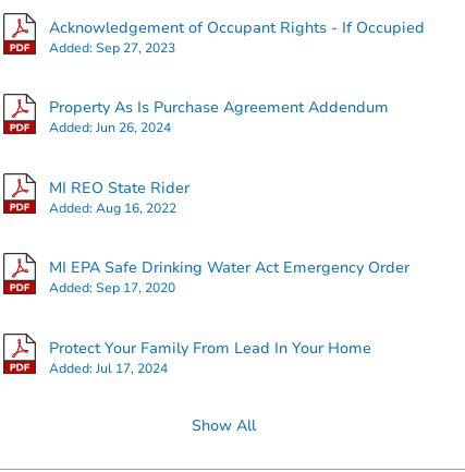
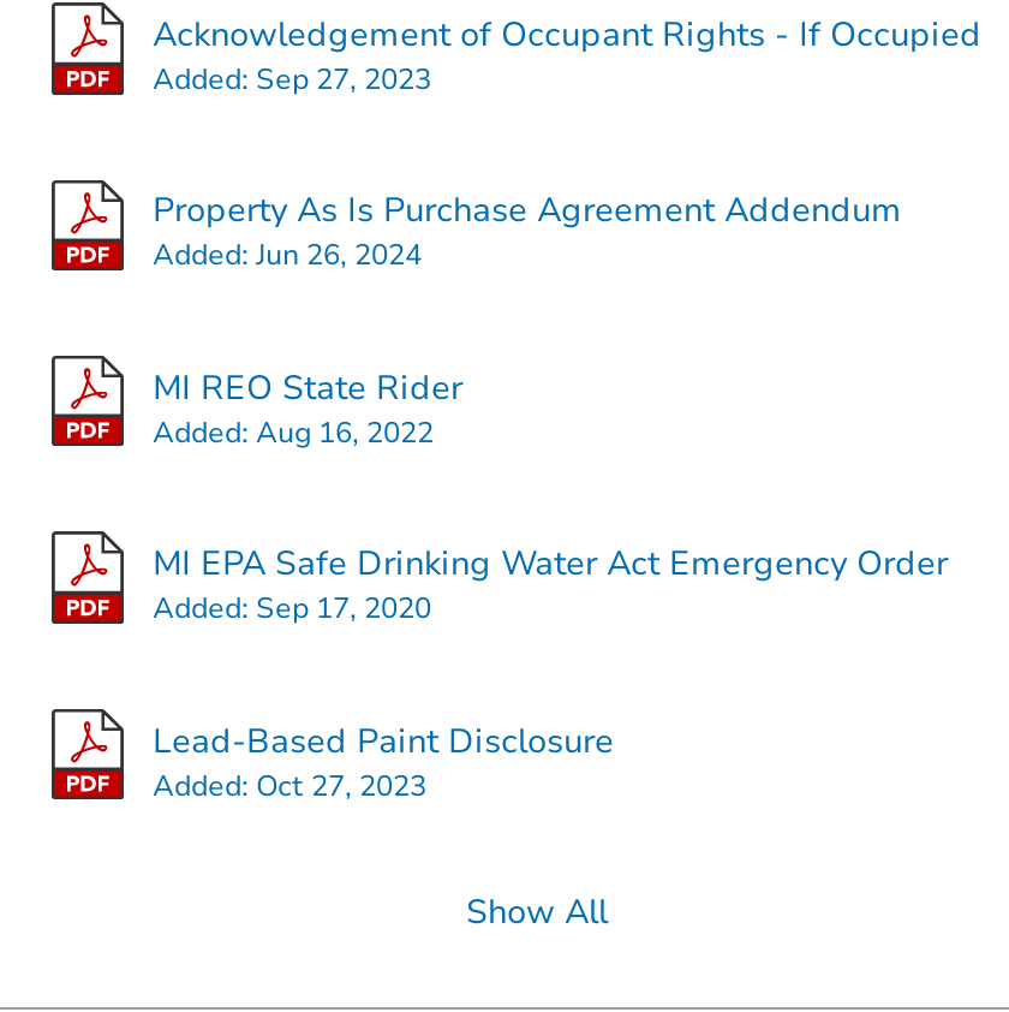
- Protect Your Family From Lead In Your Home
- Added: Jul 17, 2024
+ Lead-Based Paint Disclosure
+ Added: Oct 27, 2023
